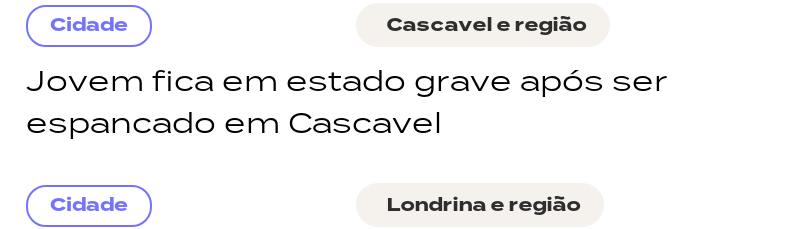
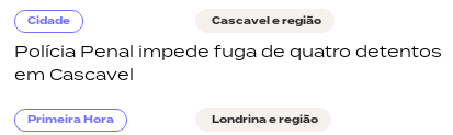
- Jovem fica em estado grave após ser
- espancado em Cascavel
+ Polícia Penal impede fuga de quatro detentos
+ em Cascavel

- Cidade
+ Primeira Hora
